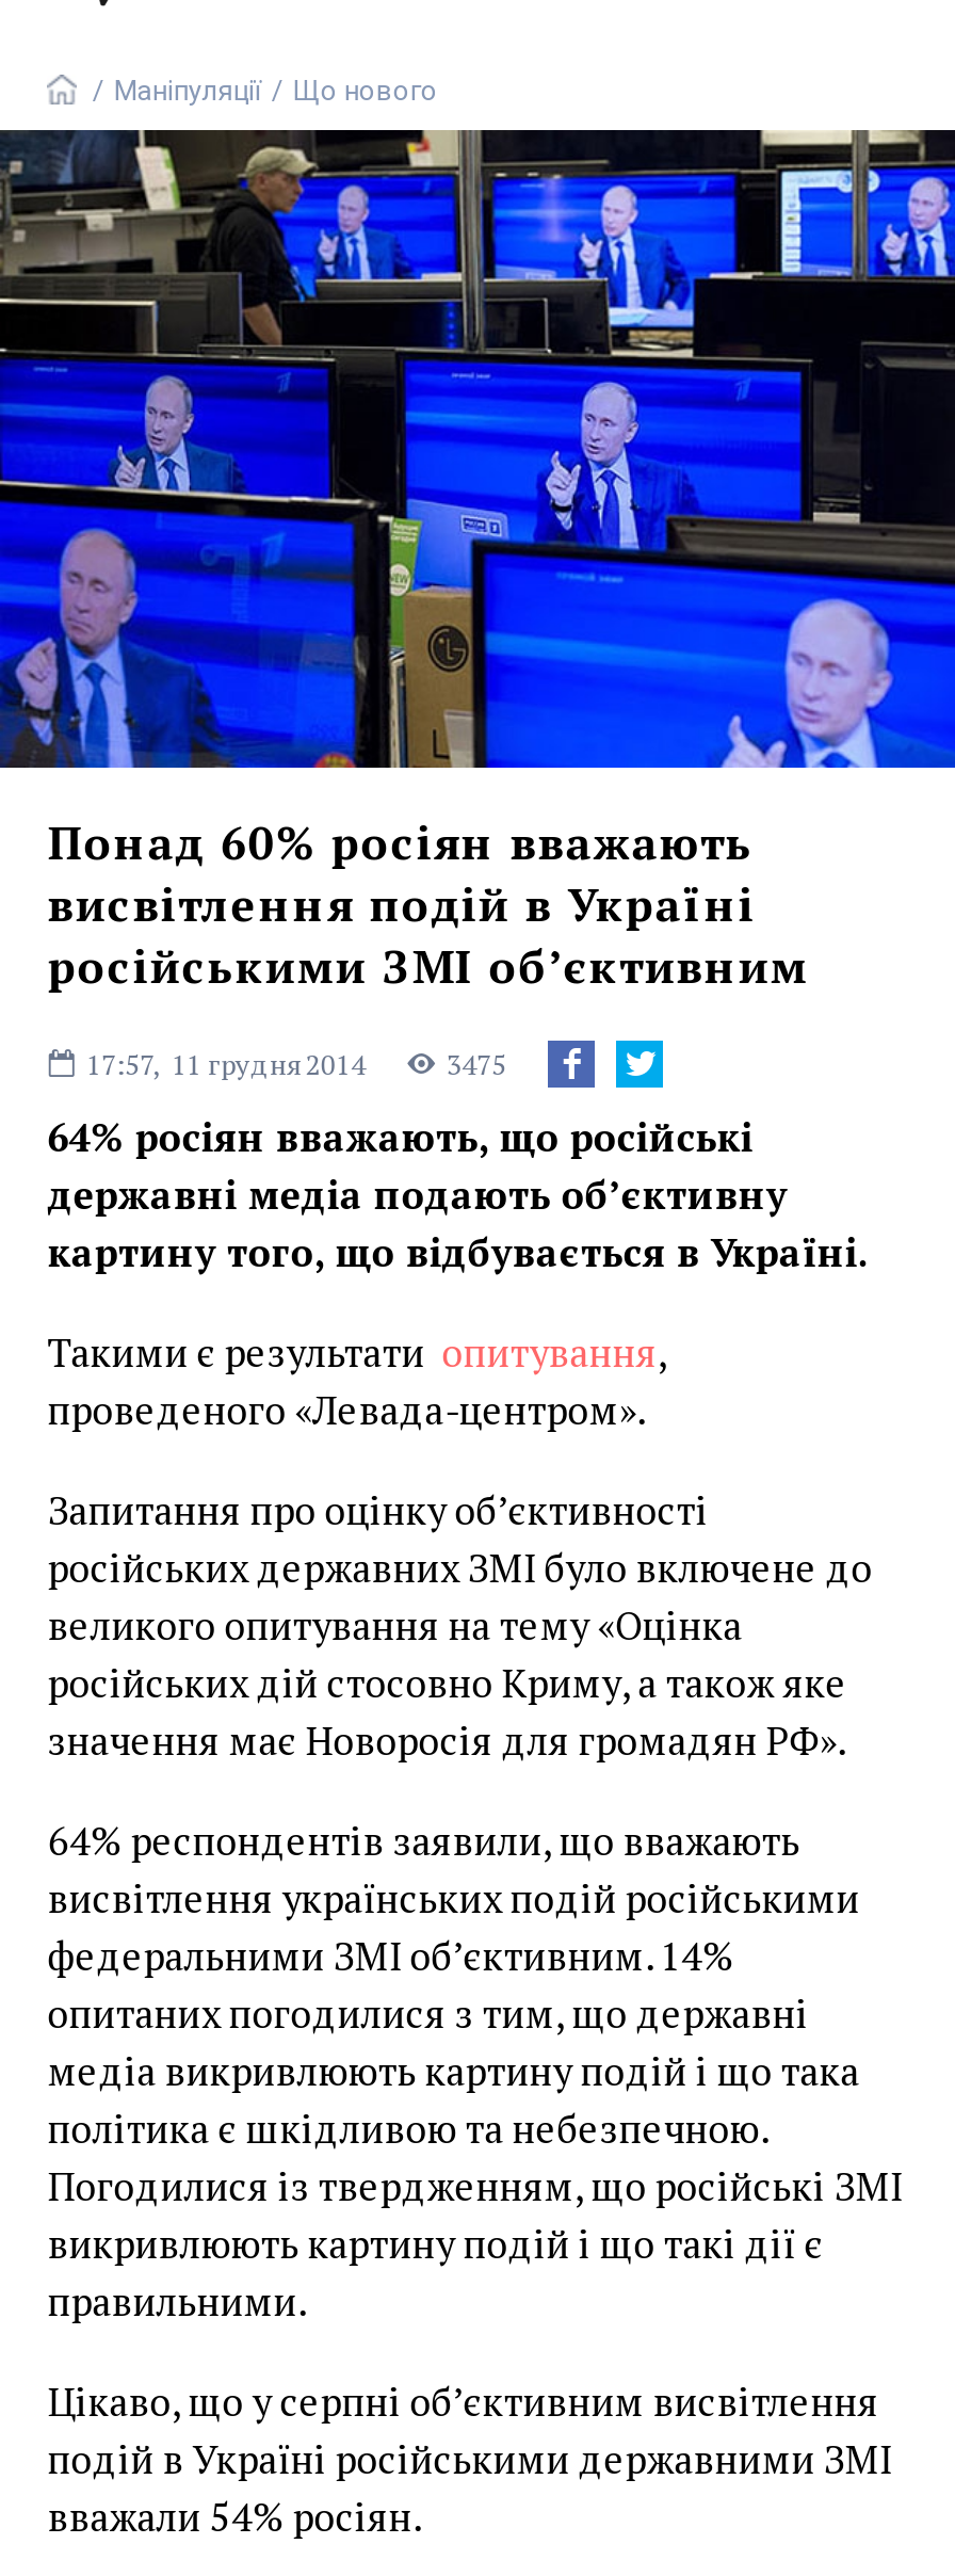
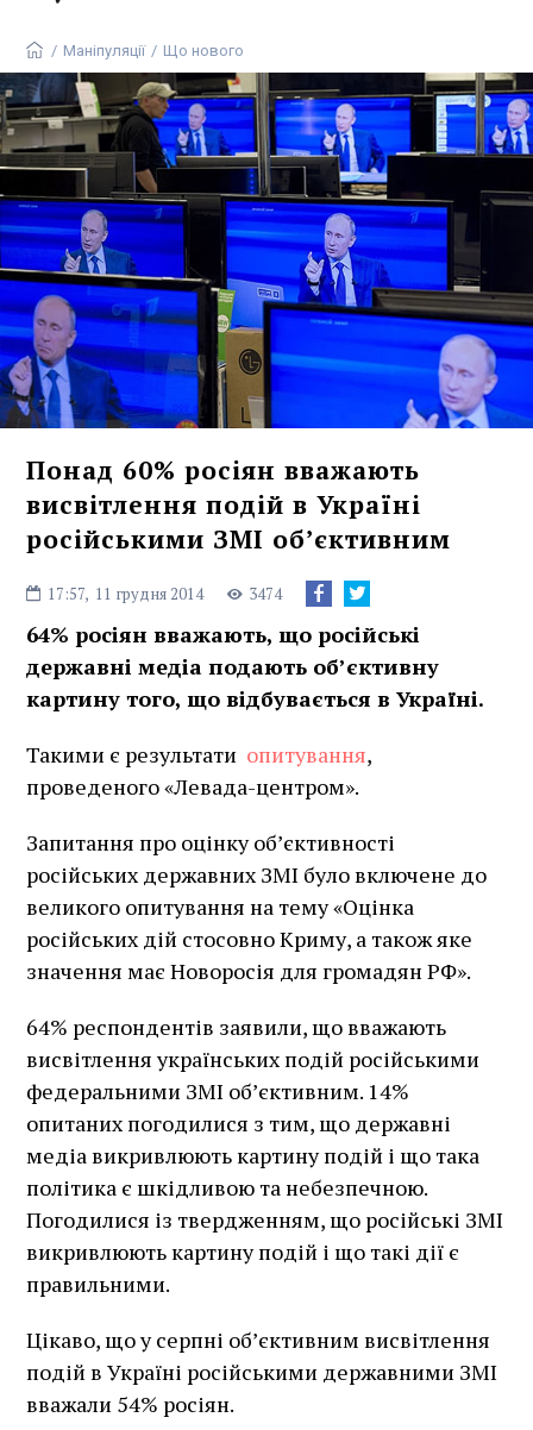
- 3475
+ 3474
